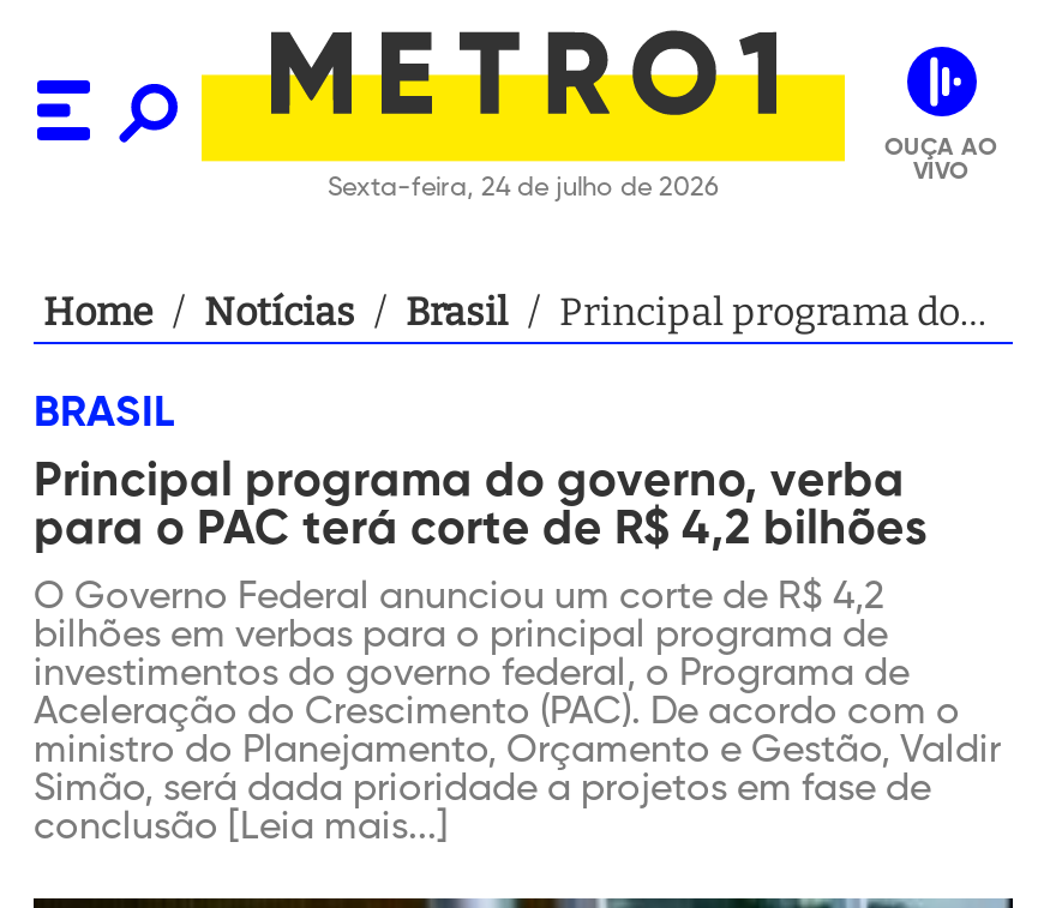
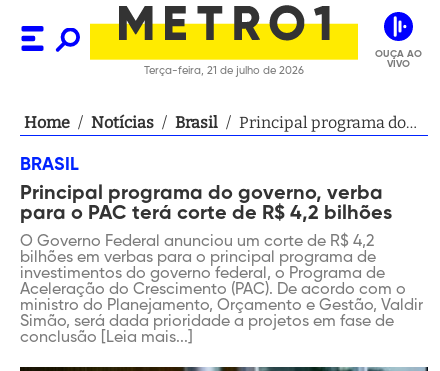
- Sexta-feira, 24 de julho de 2026
+ Terça-feira, 21 de julho de 2026
